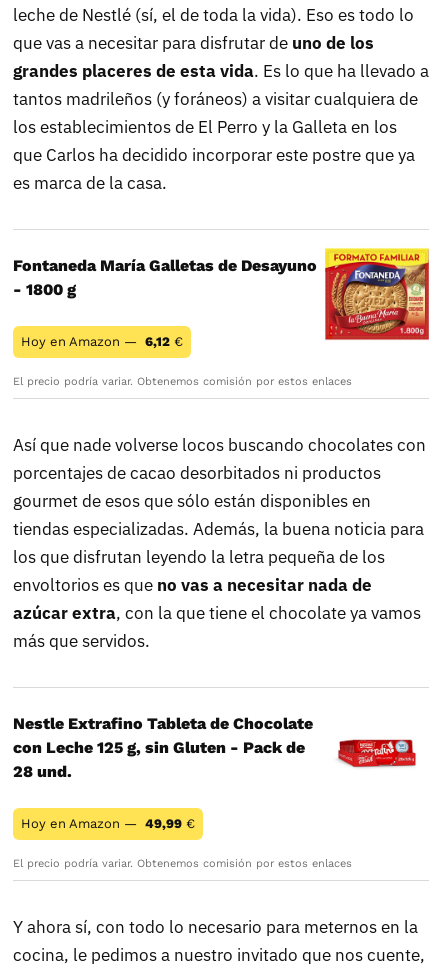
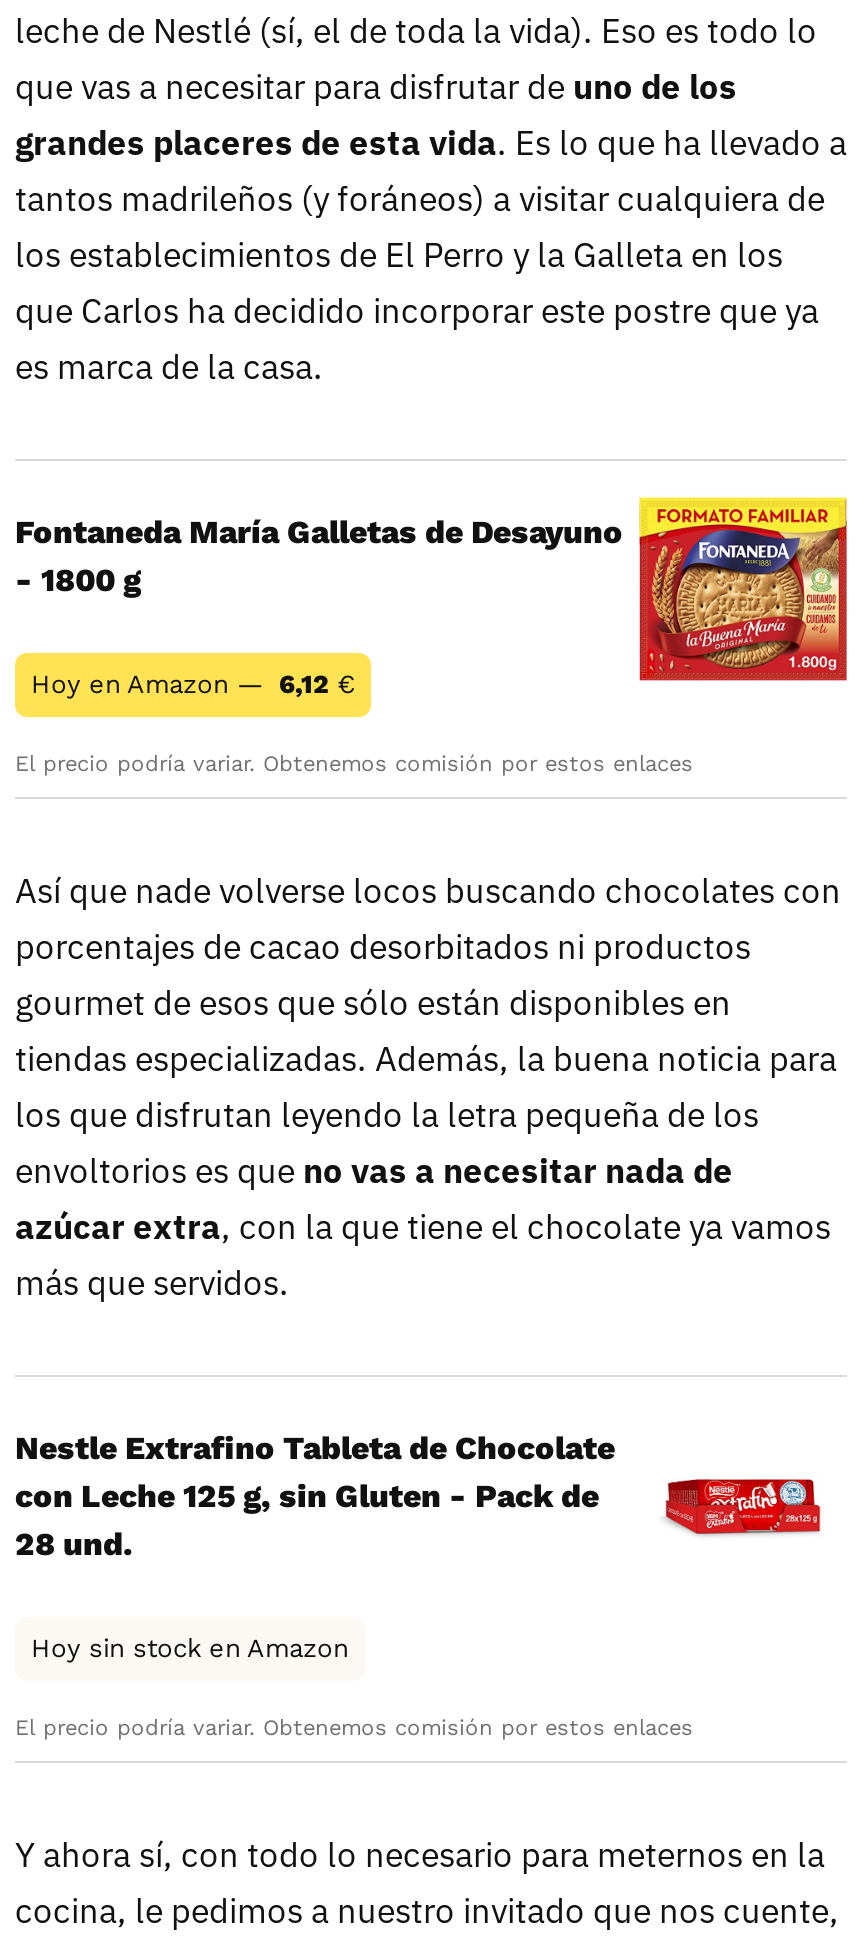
- Hoy en Amazon — 49,99 €
+ Hoy sin stock en Amazon
